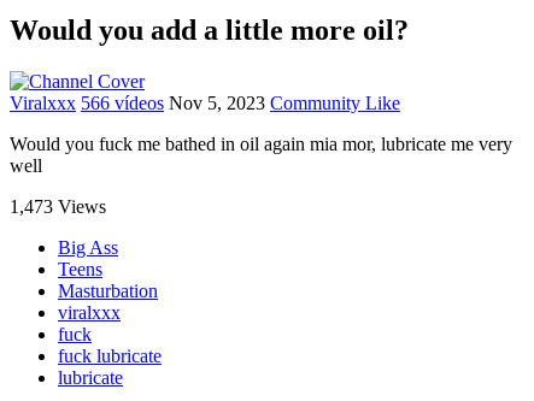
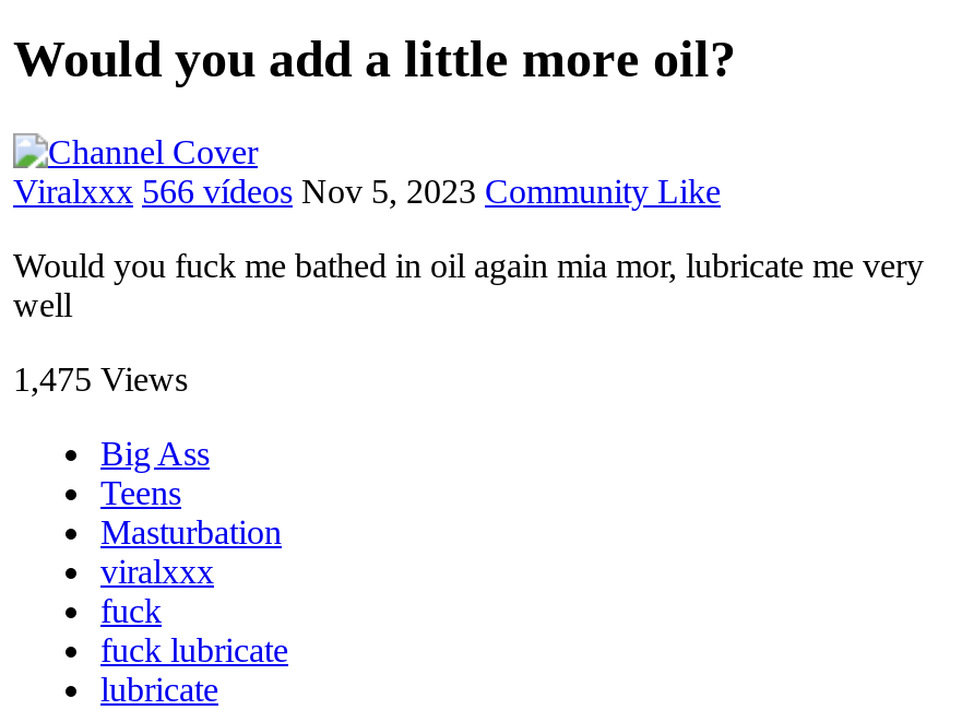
- 1,473 Views
+ 1,475 Views
